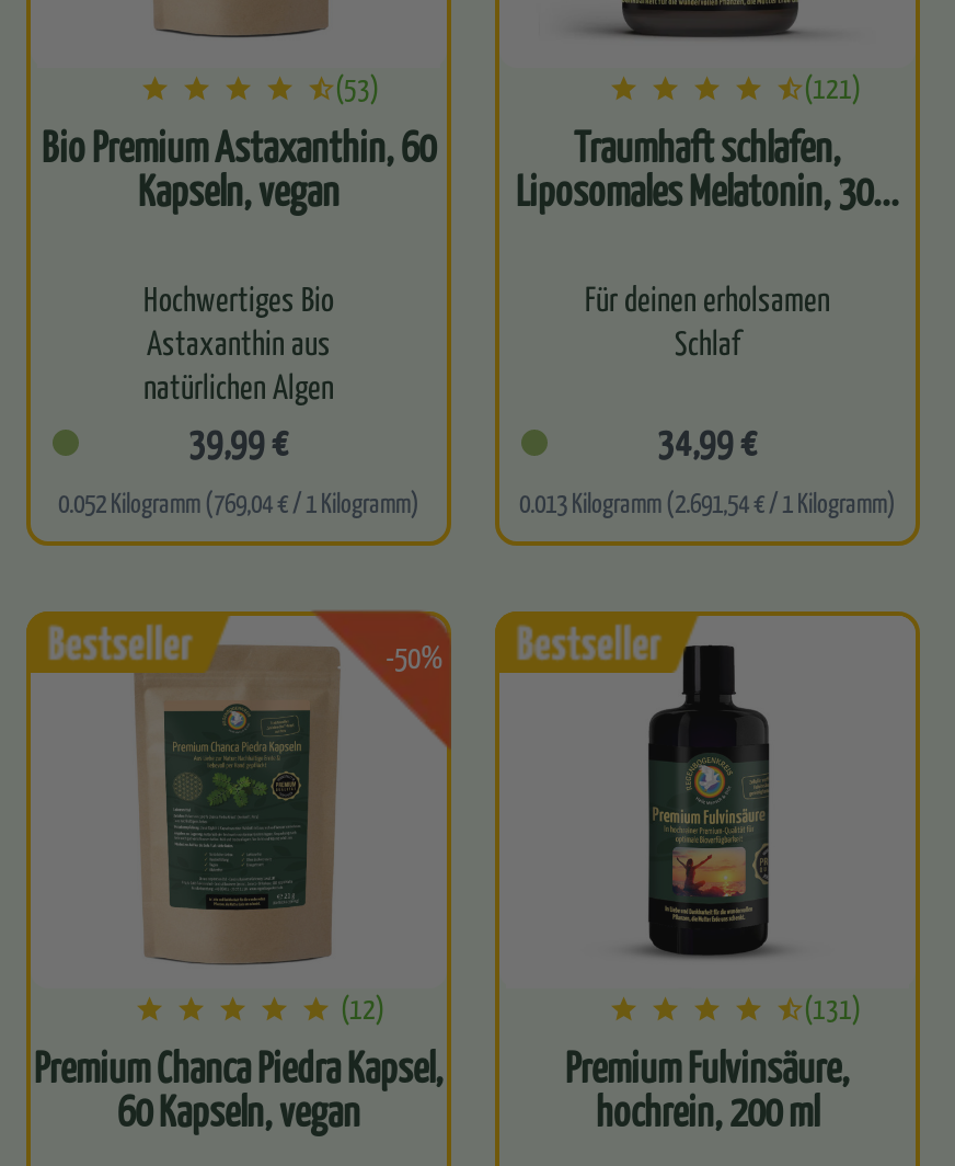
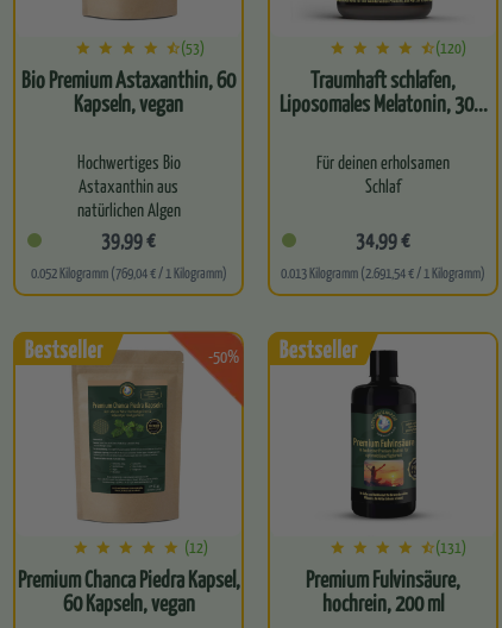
- (121)
+ (120)
